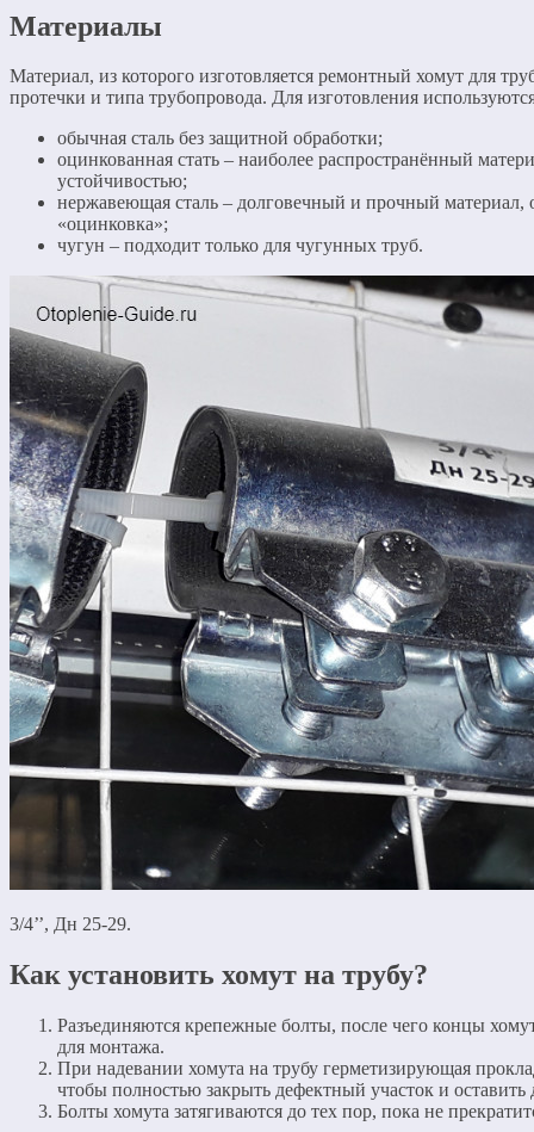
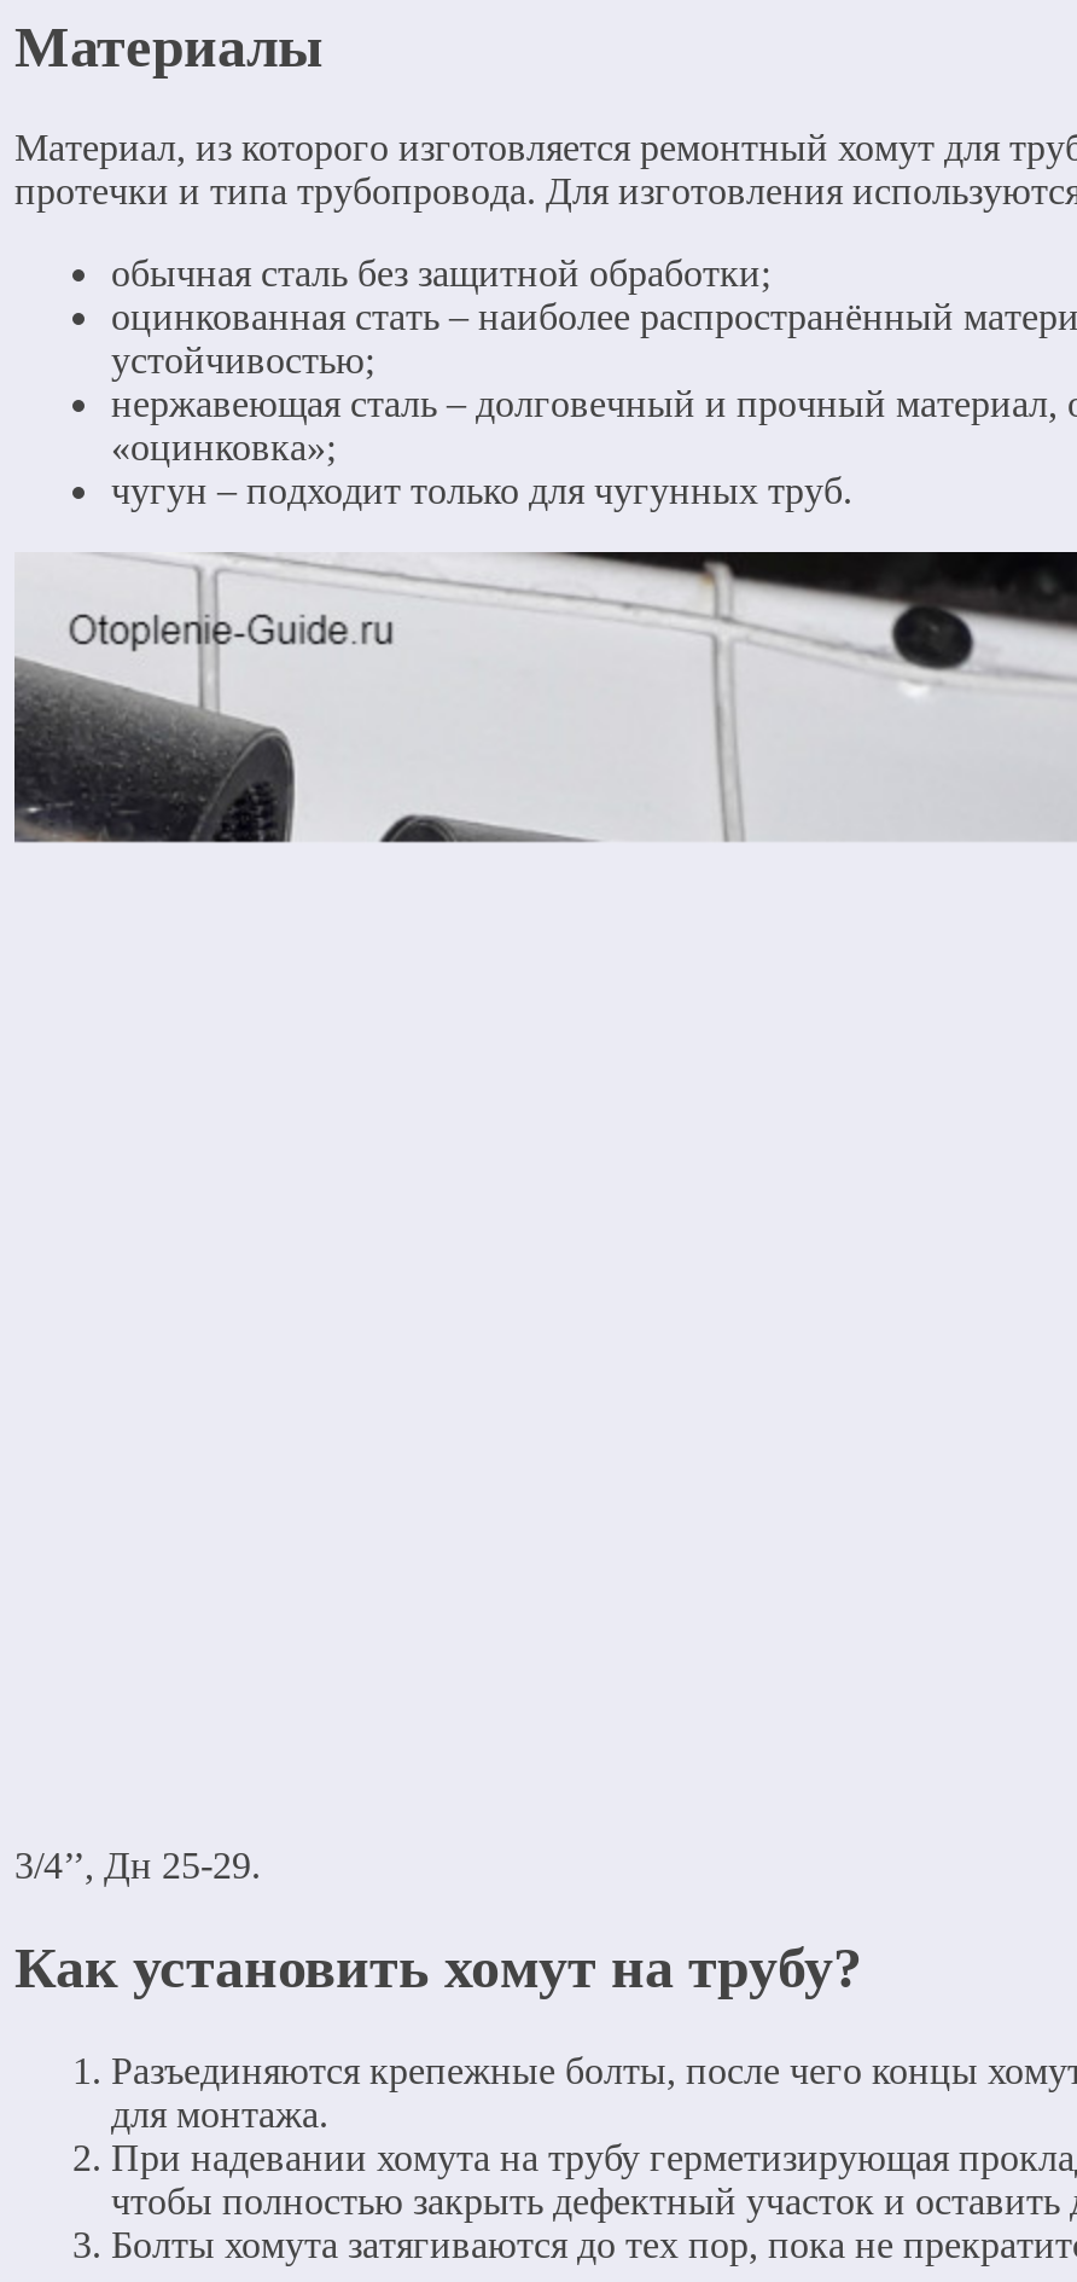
- [image]
